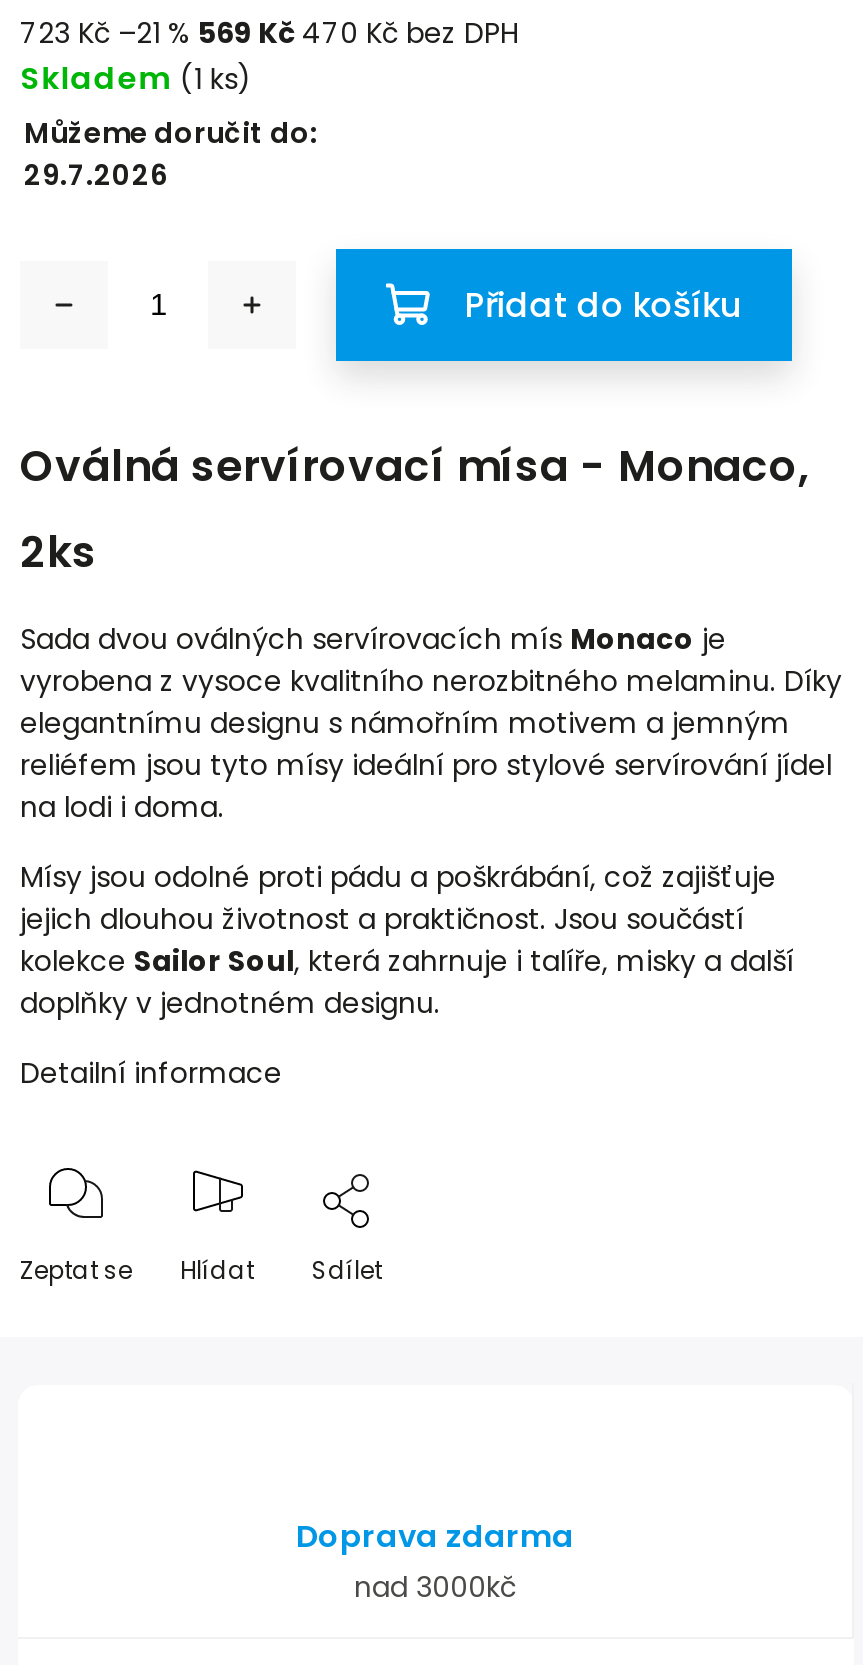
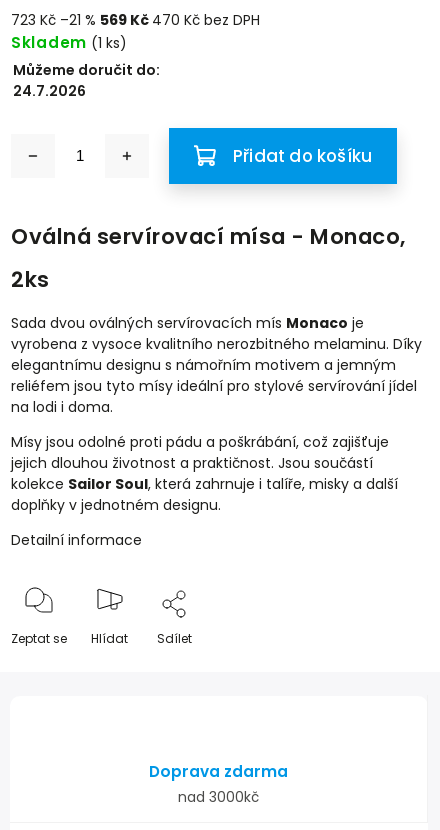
- 29.7.2026
+ 24.7.2026
